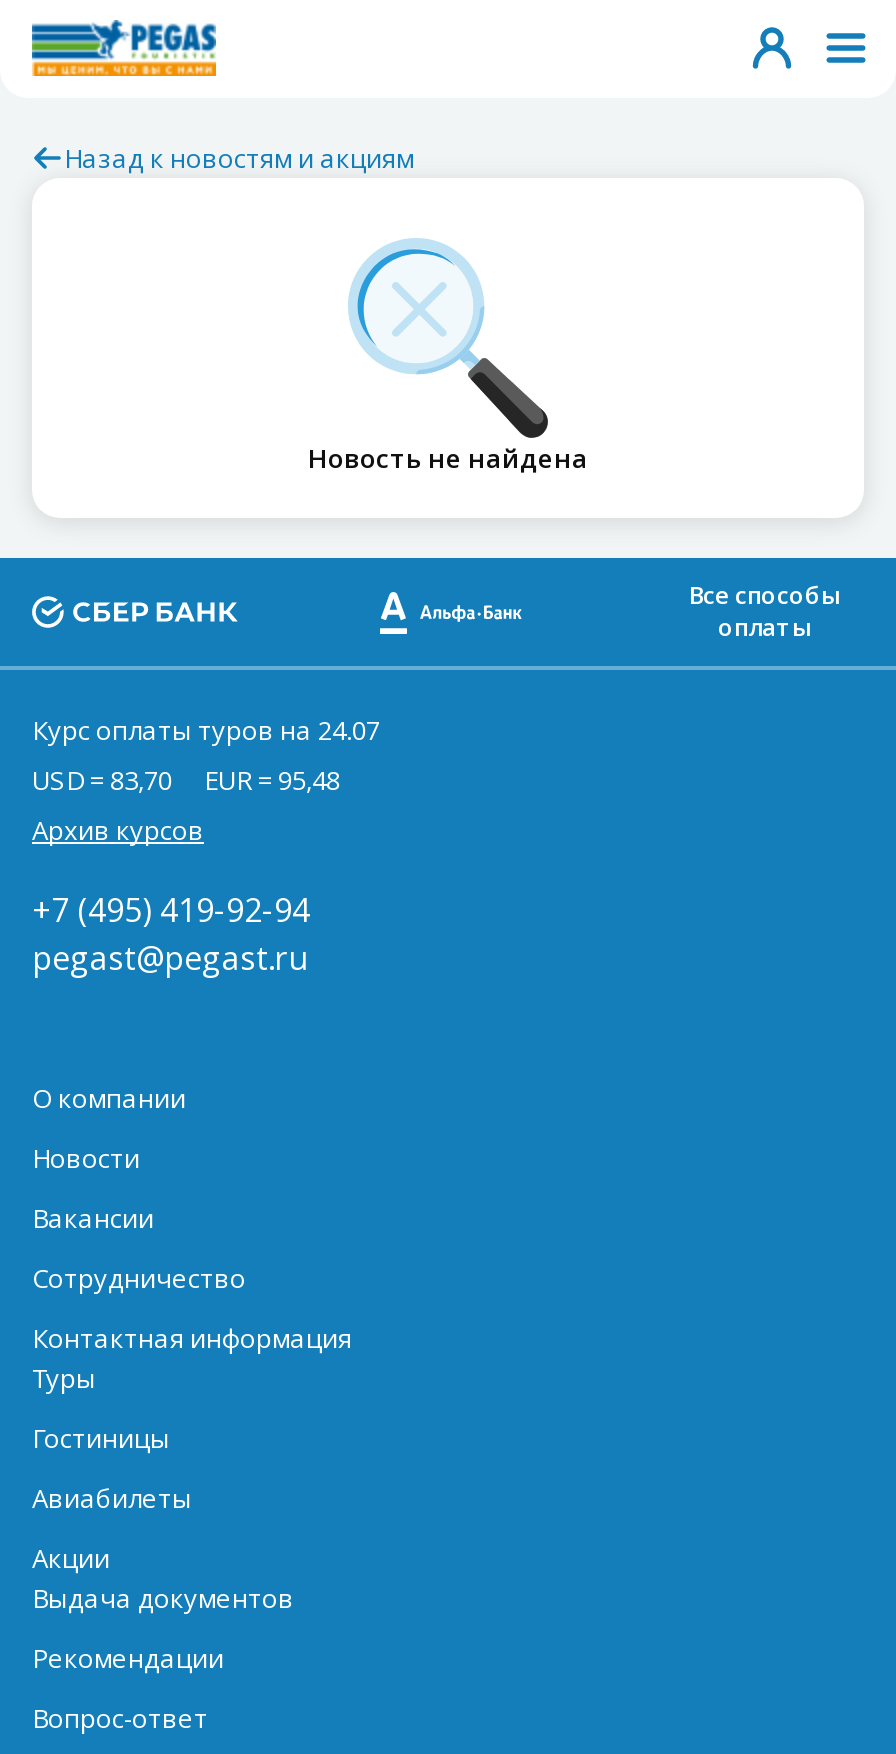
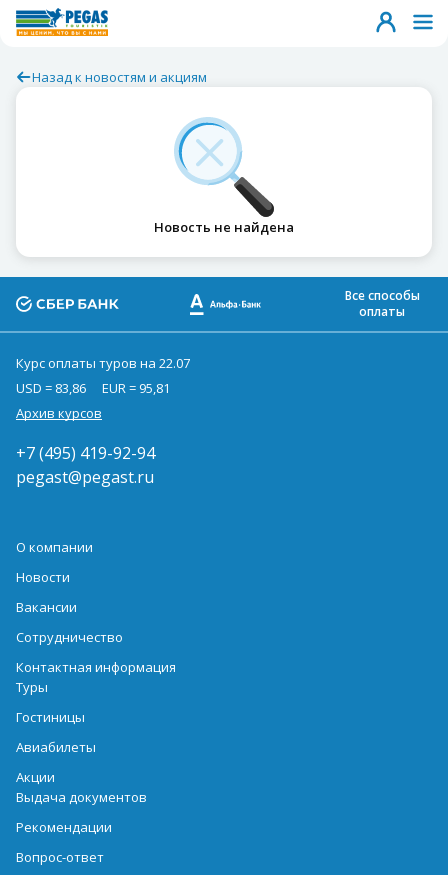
- Курс оплаты туров на 24.07
+ Курс оплаты туров на 22.07

- USD = 83,70
+ USD = 83,86

- EUR = 95,48
+ EUR = 95,81
